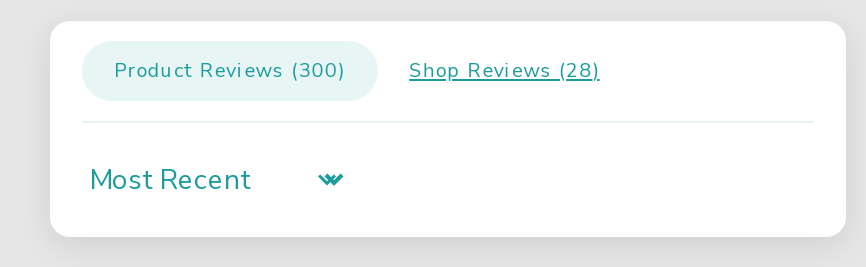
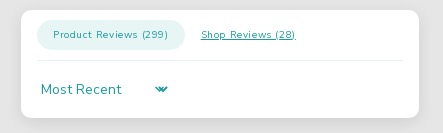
- Product Reviews (300)
+ Product Reviews (299)
